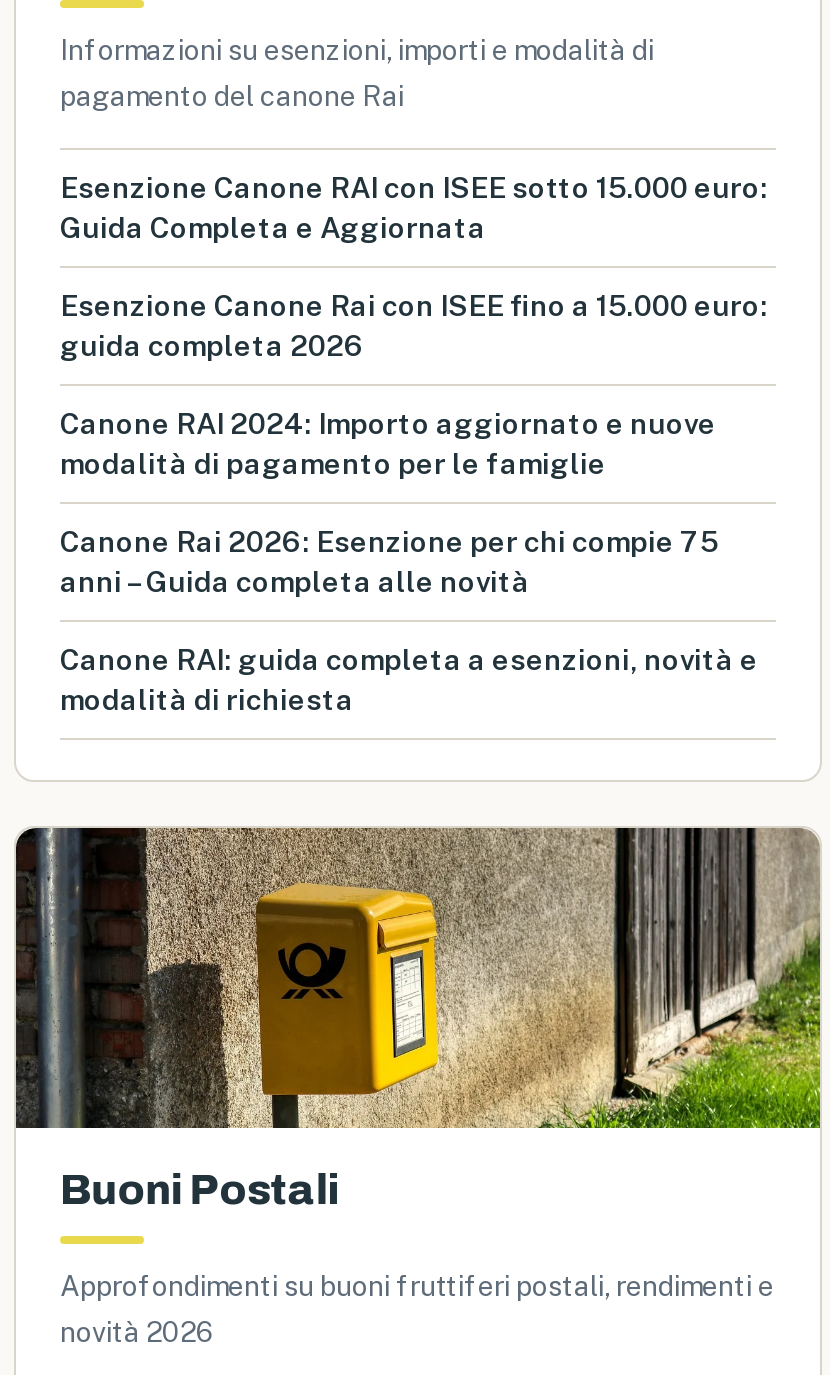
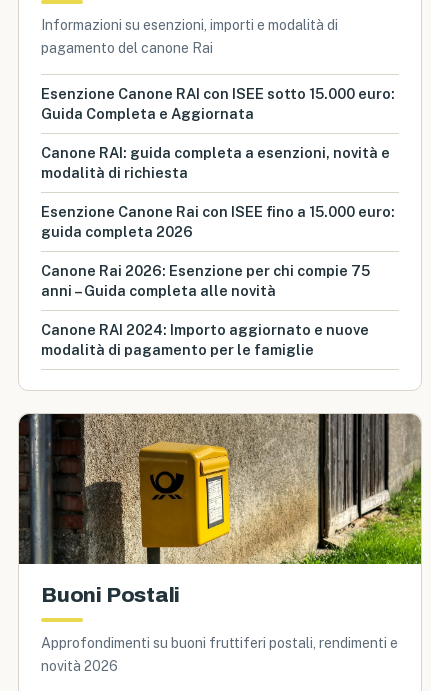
moved down: Esenzione Canone Rai con ISEE fino a 15.000 euro: | guida completa 2026 | Canone Rai 2026: Esenzione per chi compie 75 | anni – Guida completa alle novità | Canone RAI 2024: Importo aggiornato e nuove | modalità di pagamento per le famiglie

moved up: Canone RAI: guida completa a esenzioni, novità e | modalità di richiesta
